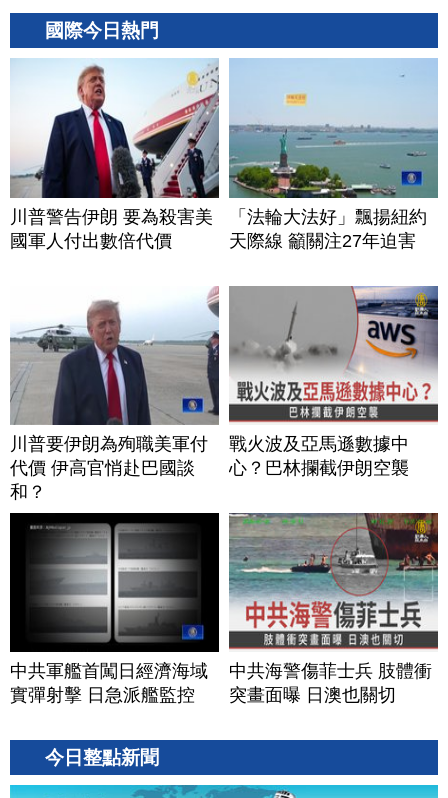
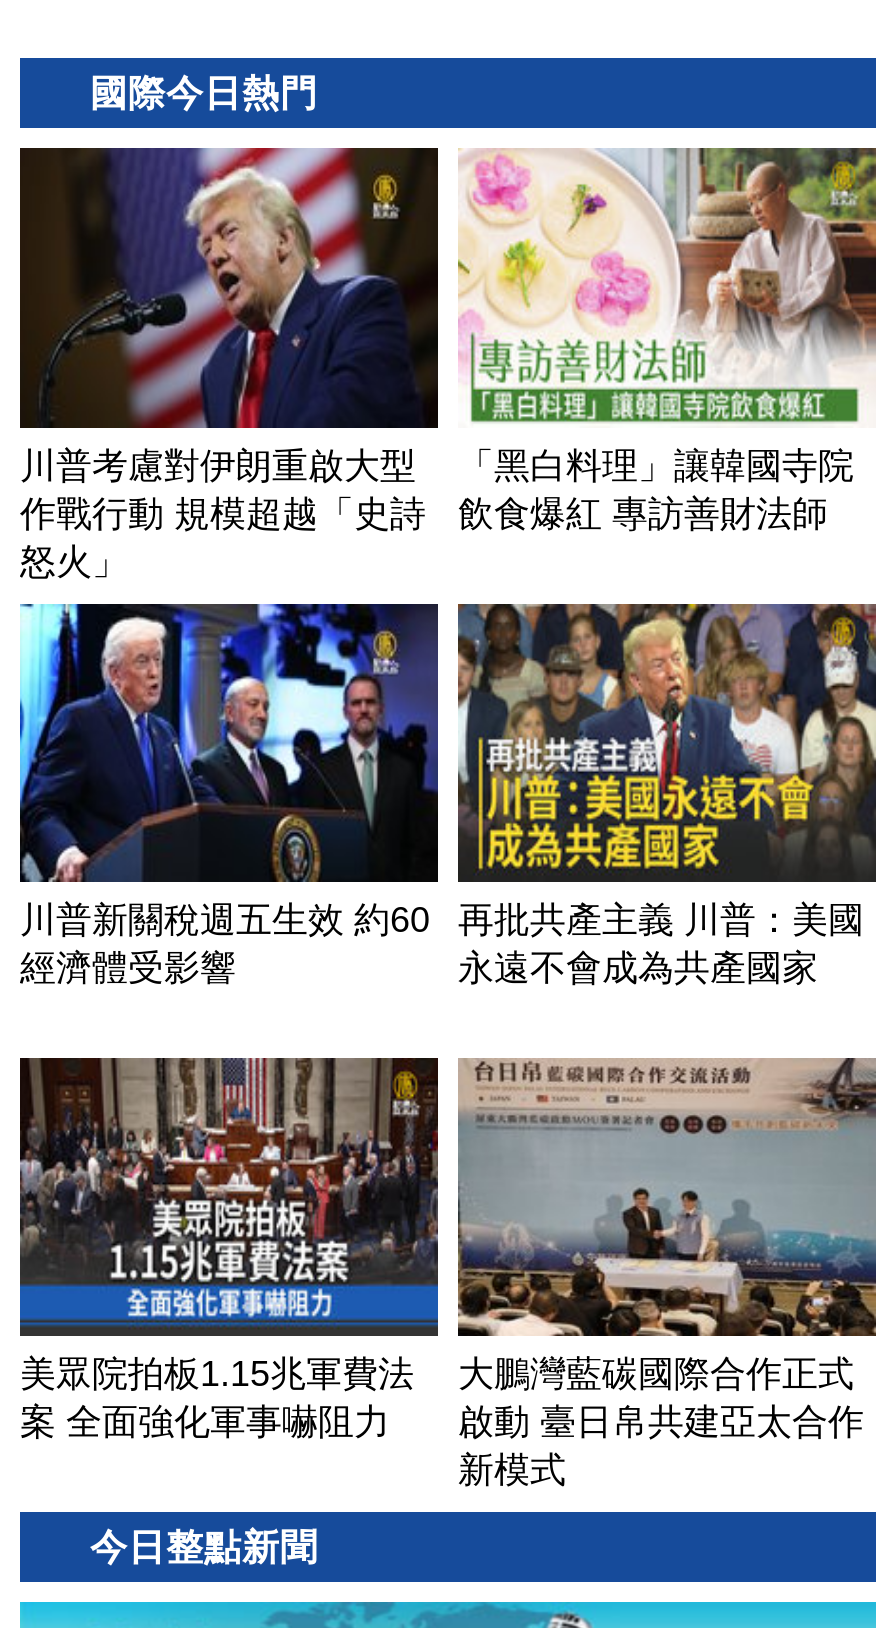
- [image]
- 川普警告伊朗 要為殺害美
- 國軍人付出數倍代價
+ [image]
+ 川普考慮對伊朗重啟大型
+ 作戰行動 規模超越「史詩
+ 怒火」

- [image]
- 「法輪大法好」飄揚紐約
- 天際線 籲關注27年迫害
+ [image]
+ 「黑白料理」讓韓國寺院
+ 飲食爆紅 專訪善財法師

- [image]
- 川普要伊朗為殉職美軍付
- 代價 伊高官悄赴巴國談
- 和？
+ [image]
+ 川普新關稅週五生效 約60
+ 經濟體受影響

- [image]
- 戰火波及亞馬遜數據中
- 心？巴林攔截伊朗空襲
+ [image]
+ 再批共產主義 川普：美國
+ 永遠不會成為共產國家

- [image]
- 中共軍艦首闖日經濟海域
- 實彈射擊 日急派艦監控
+ [image]
+ 美眾院拍板1.15兆軍費法
+ 案 全面強化軍事嚇阻力

- [image]
- 中共海警傷菲士兵 肢體衝
- 突畫面曝 日澳也關切
+ [image]
+ 大鵬灣藍碳國際合作正式
+ 啟動 臺日帛共建亞太合作
+ 新模式
